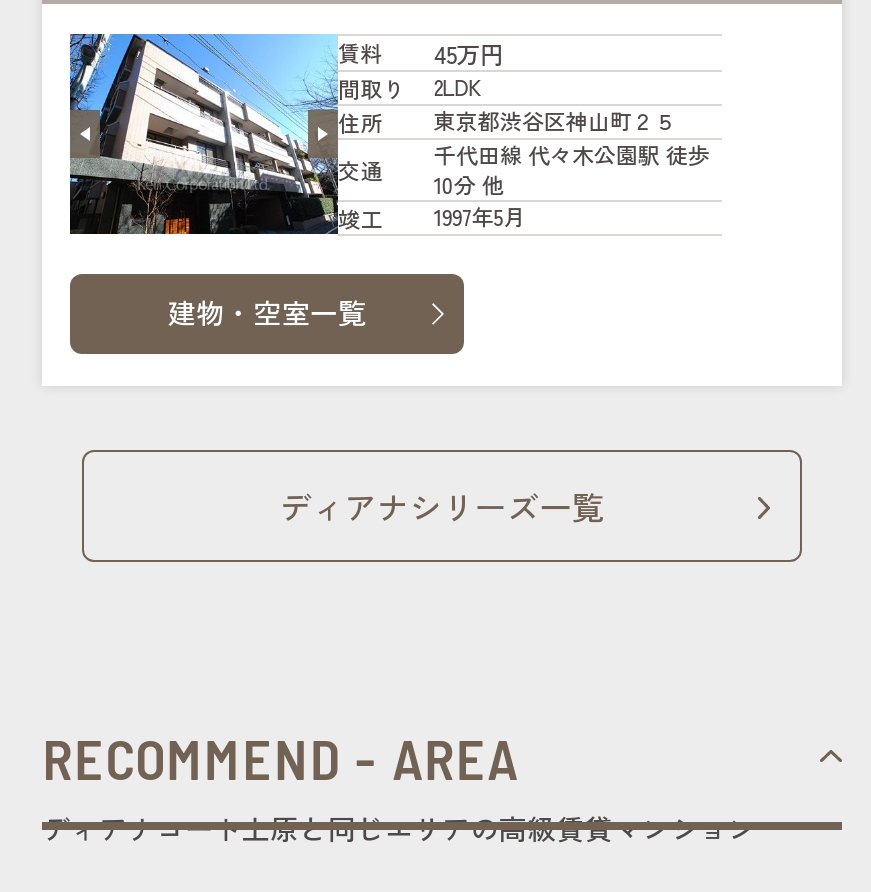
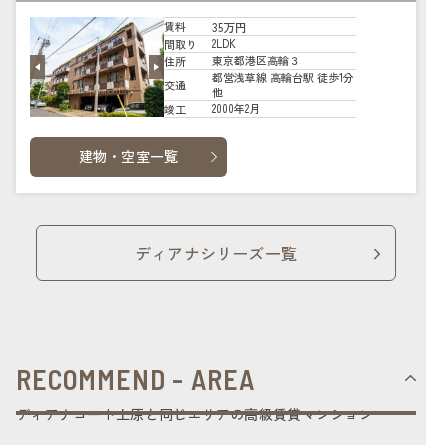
- [image]
+ [image]

- 45万円
+ 35万円

- 東京都渋谷区神山町２５
+ 東京都港区高輪３

- 千代田線 代々木公園駅 徒歩
- 10分 他
+ 都営浅草線 高輪台駅 徒歩1分
+ 他

- 1997年5月
+ 2000年2月
